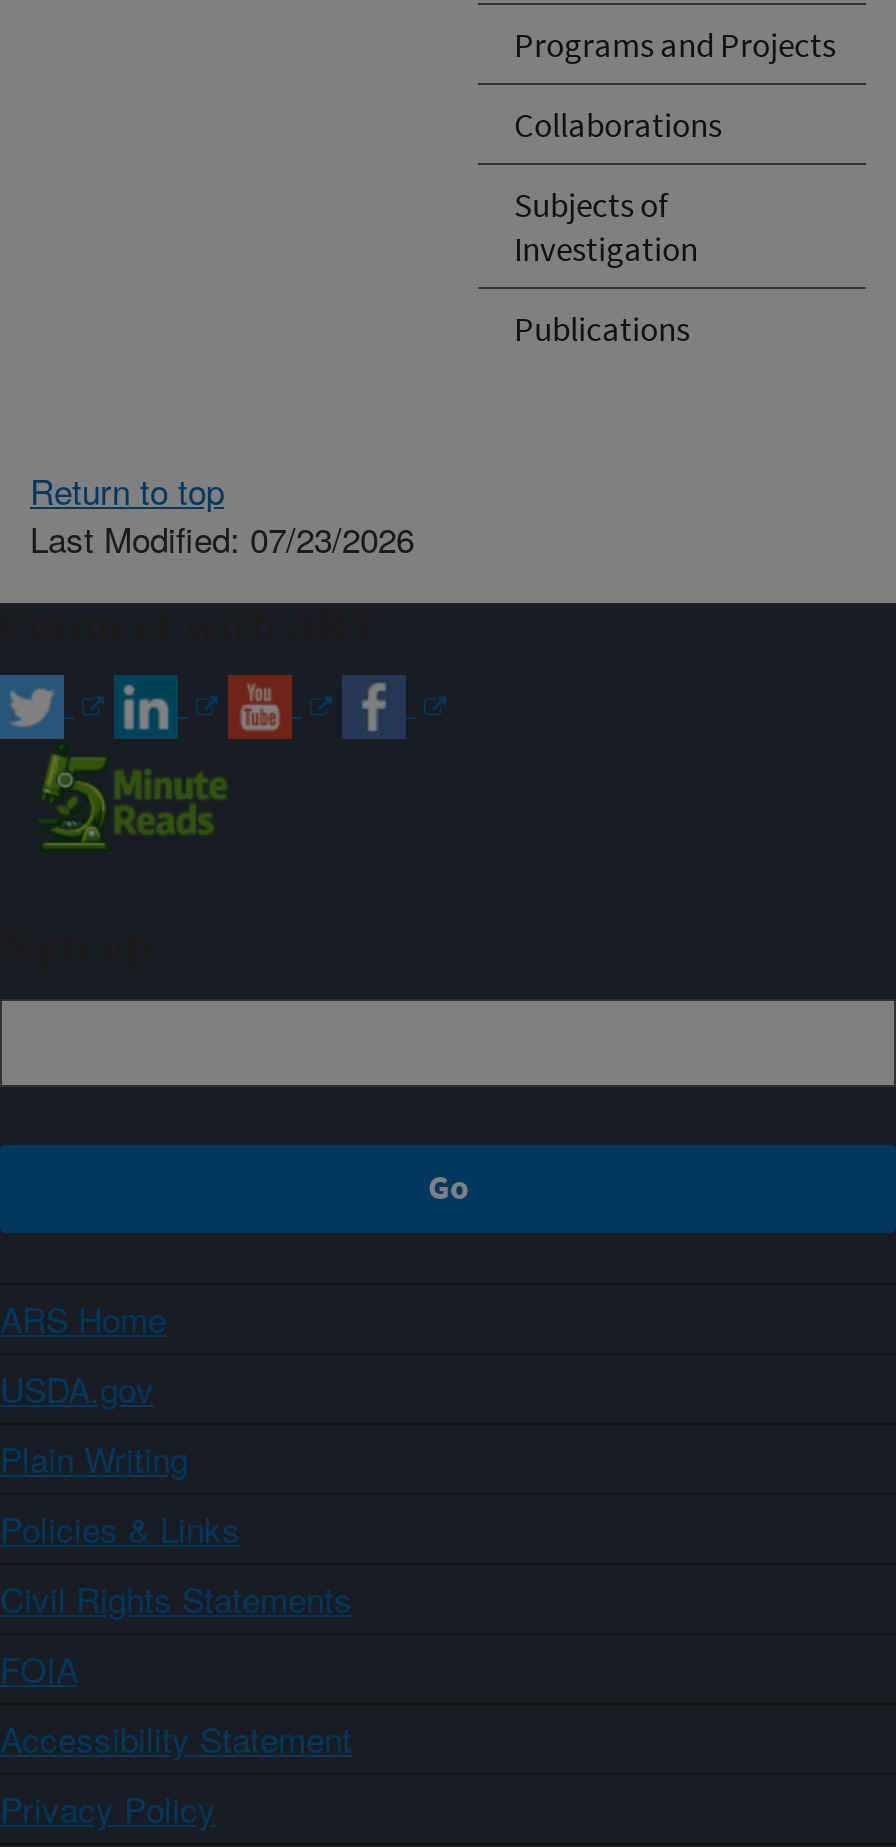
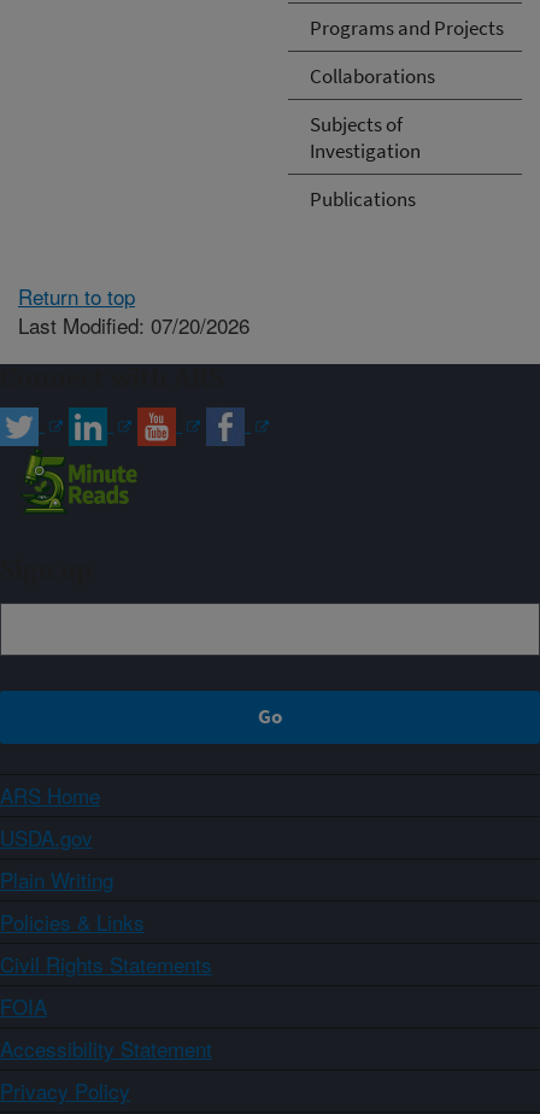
- Last Modified: 07/23/2026
+ Last Modified: 07/20/2026
